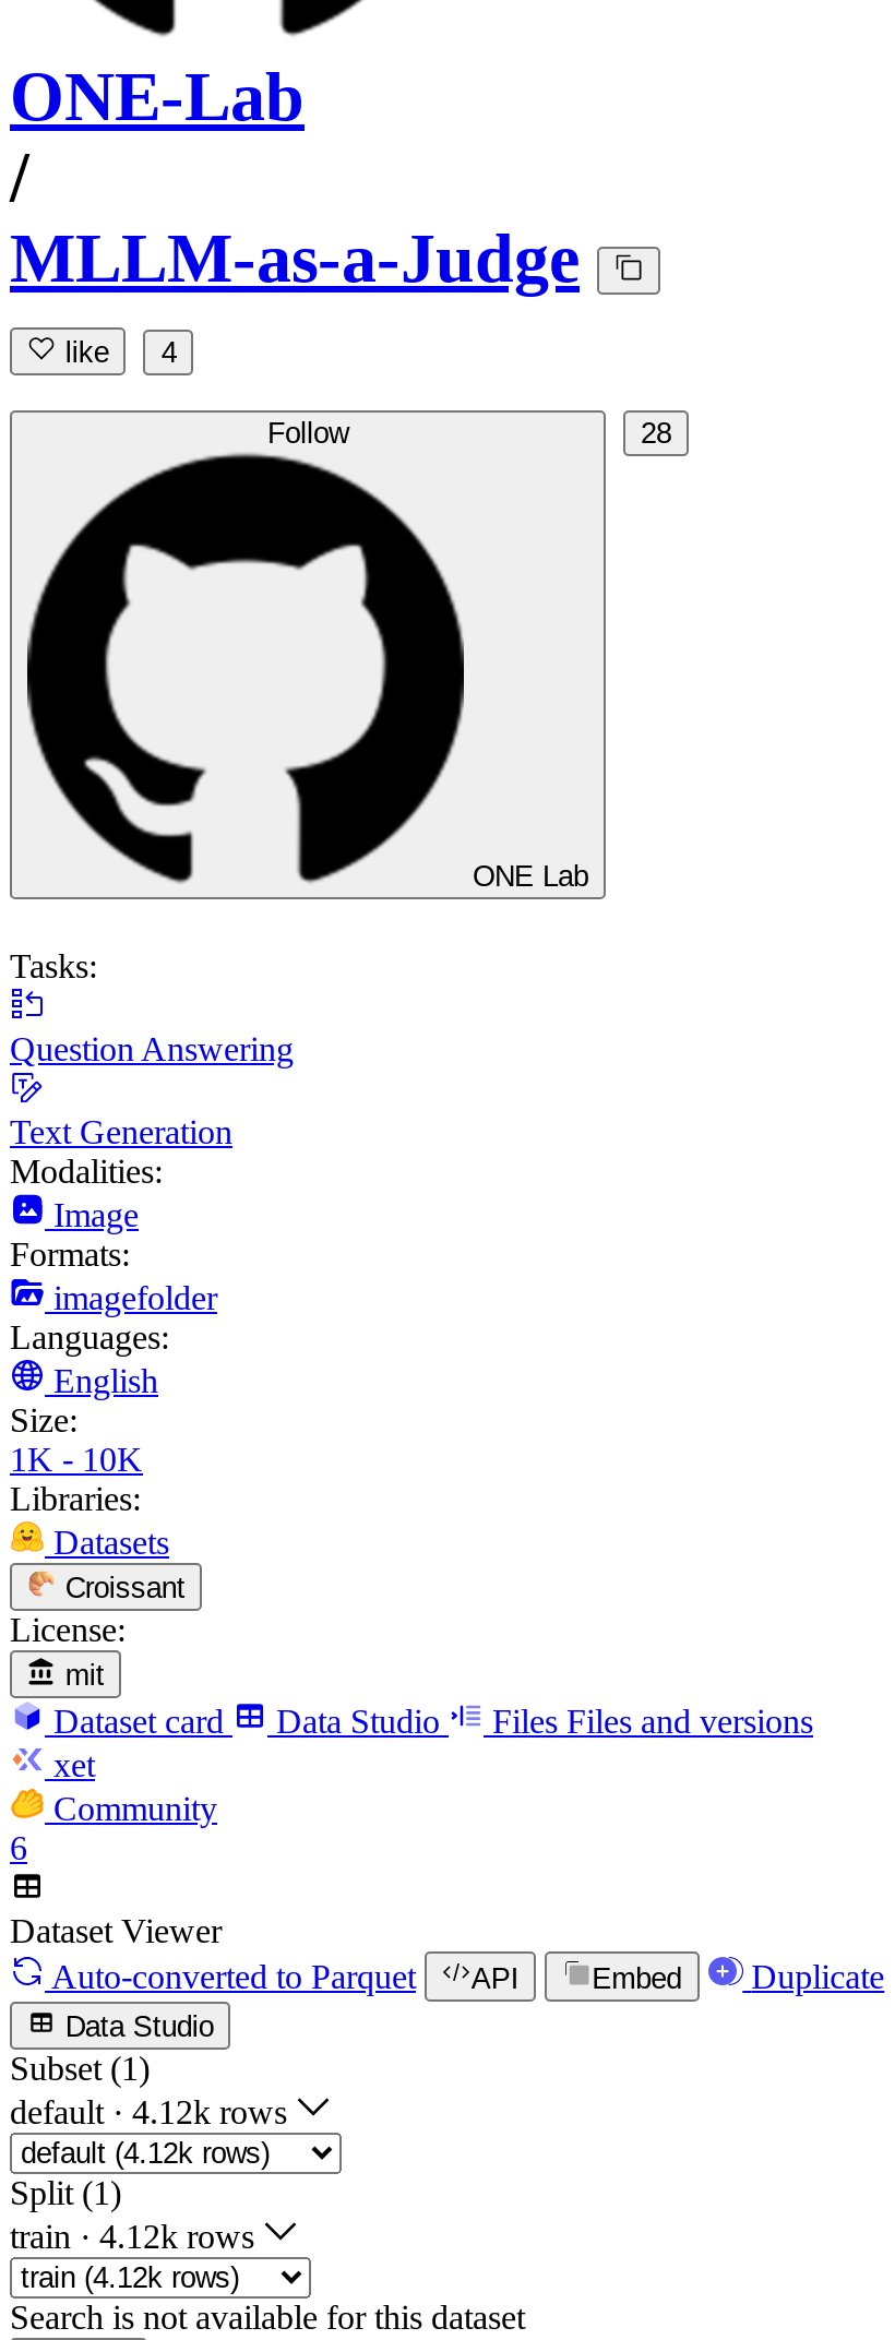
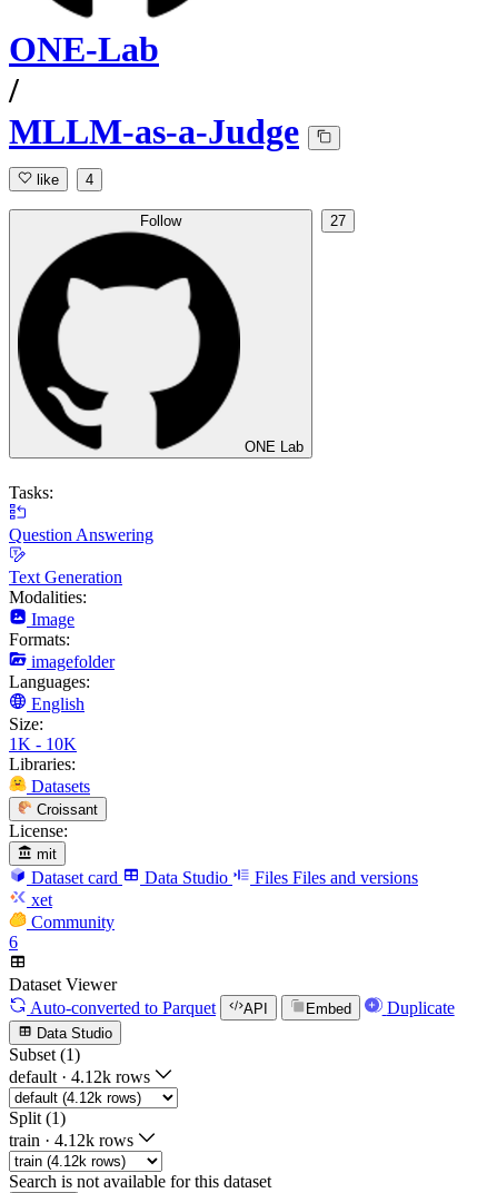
- 28
+ 27
